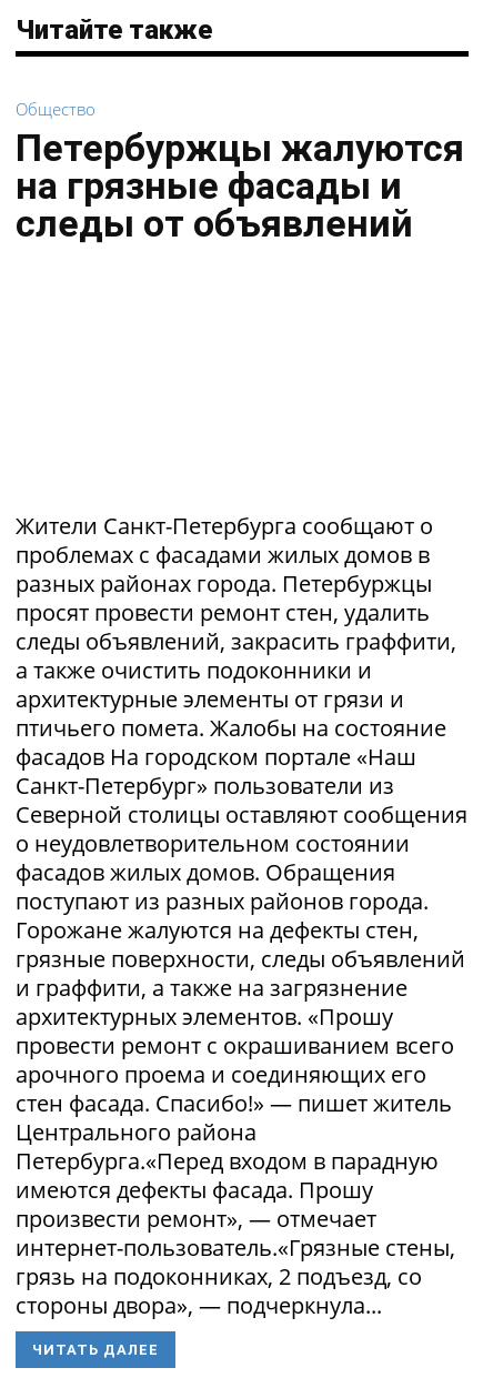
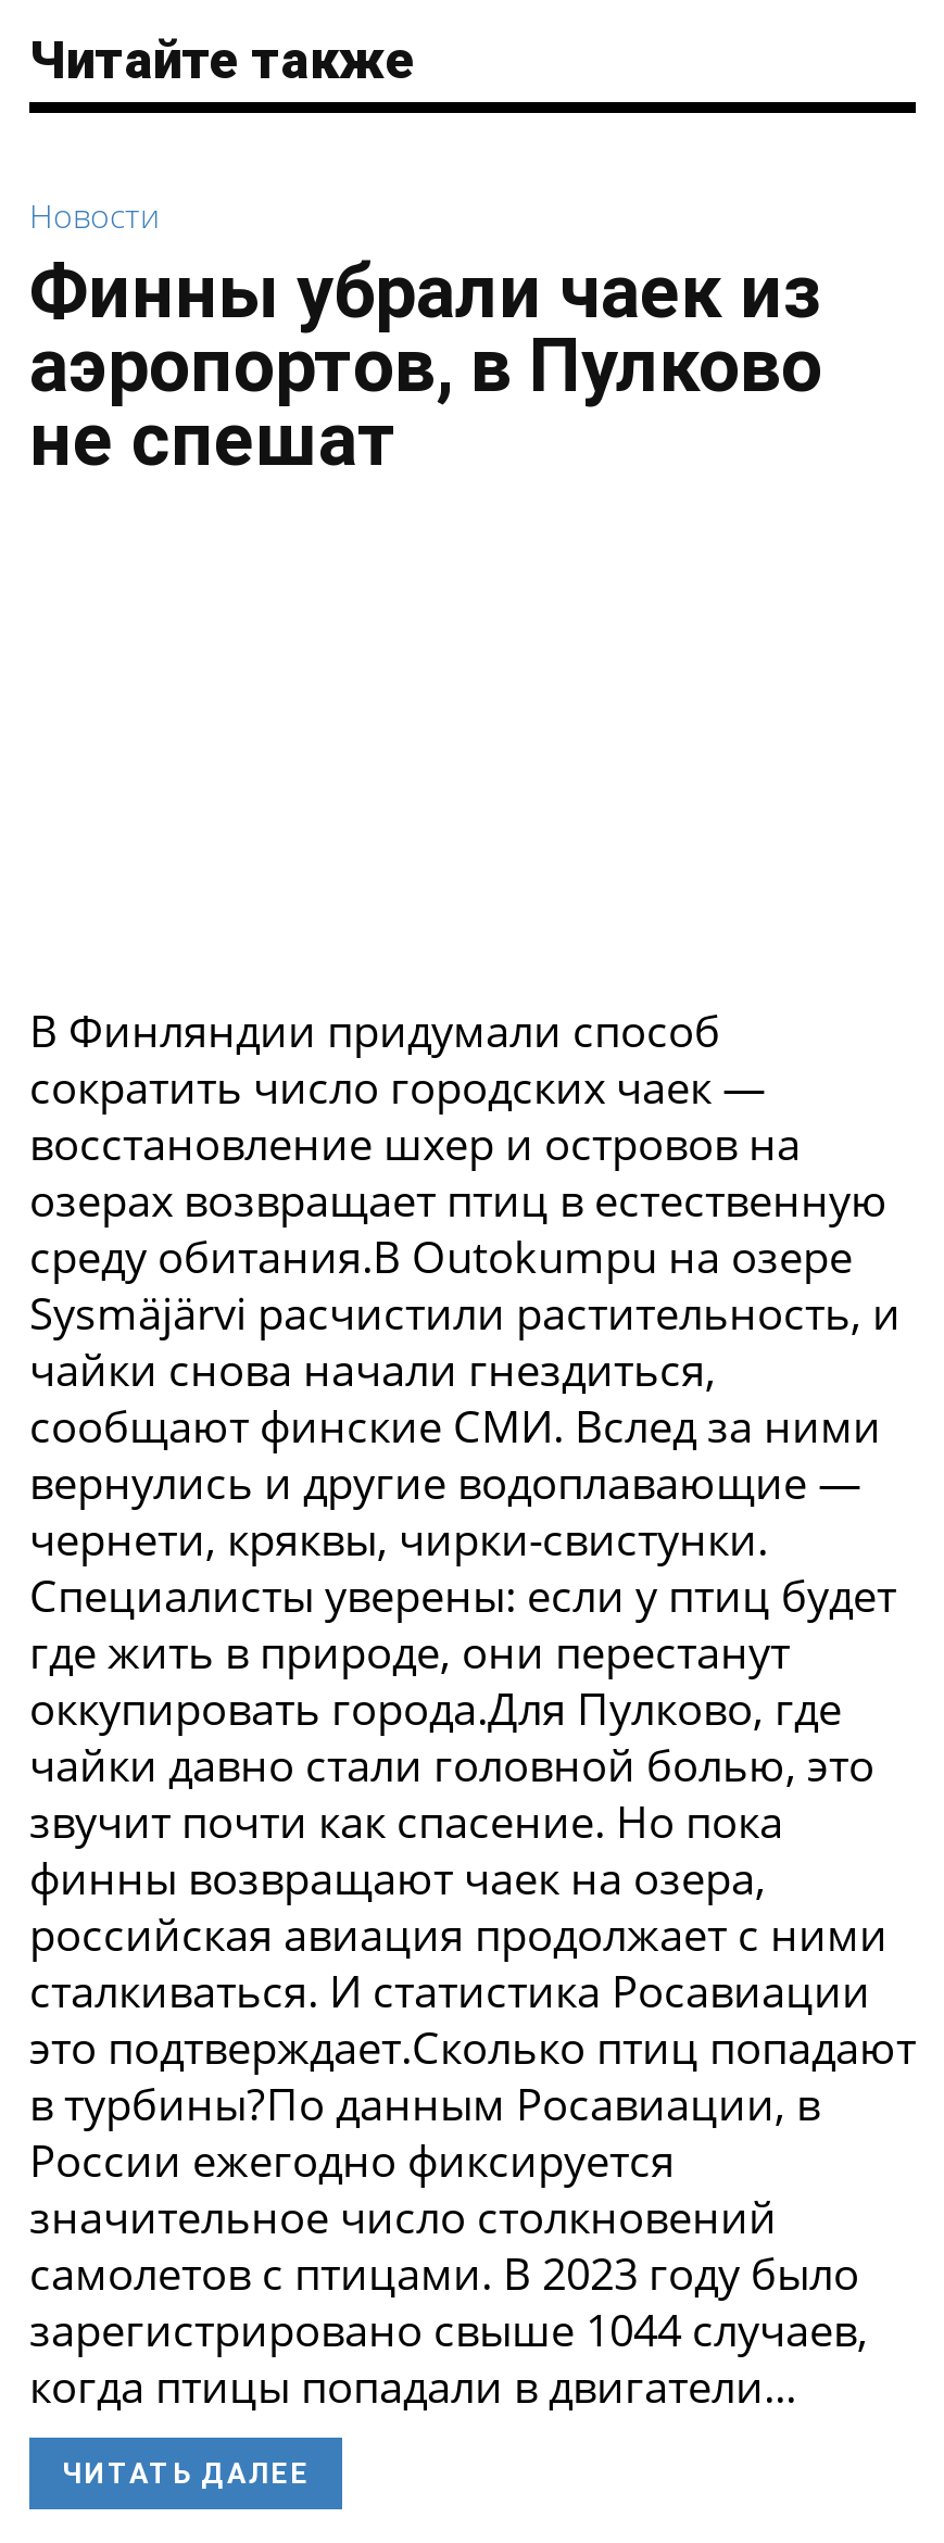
- Общество
- Петербуржцы жалуются
- на грязные фасады и
- следы от объявлений
+ Новости
+ Финны убрали чаек из
+ аэропортов, в Пулково
+ не спешат

- Жители Санкт-Петербурга сообщают о
- проблемах с фасадами жилых домов в
- разных районах города. Петербуржцы
- просят провести ремонт стен, удалить
- следы объявлений, закрасить граффити,
- а также очистить подоконники и
- архитектурные элементы от грязи и
- птичьего помета. Жалобы на состояние
- фасадов На городском портале «Наш
- Санкт-Петербург» пользователи из
- Северной столицы оставляют сообщения
- о неудовлетворительном состоянии
- фасадов жилых домов. Обращения
- поступают из разных районов города.
- Горожане жалуются на дефекты стен,
- грязные поверхности, следы объявлений
- и граффити, а также на загрязнение
- архитектурных элементов. «Прошу
- провести ремонт с окрашиванием всего
- арочного проема и соединяющих его
- стен фасада. Спасибо!» — пишет житель
- Центрального района
- Петербурга.«Перед входом в парадную
- имеются дефекты фасада. Прошу
- произвести ремонт», — отмечает
- интернет-пользователь.«Грязные стены,
- грязь на подоконниках, 2 подъезд, со
- стороны двора», — подчеркнула...
+ В Финляндии придумали способ
+ сократить число городских чаек —
+ восстановление шхер и островов на
+ озерах возвращает птиц в естественную
+ среду обитания.В Outokumpu на озере
+ Sysmäjärvi расчистили растительность, и
+ чайки снова начали гнездиться,
+ сообщают финские СМИ. Вслед за ними
+ вернулись и другие водоплавающие —
+ чернети, кряквы, чирки-свистунки.
+ Специалисты уверены: если у птиц будет
+ где жить в природе, они перестанут
+ оккупировать города.Для Пулково, где
+ чайки давно стали головной болью, это
+ звучит почти как спасение. Но пока
+ финны возвращают чаек на озера,
+ российская авиация продолжает с ними
+ сталкиваться. И статистика Росавиации
+ это подтверждает.Сколько птиц попадают
+ в турбины?По данным Росавиации, в
+ России ежегодно фиксируется
+ значительное число столкновений
+ самолетов с птицами. В 2023 году было
+ зарегистрировано свыше 1044 случаев,
+ когда птицы попадали в двигатели...
